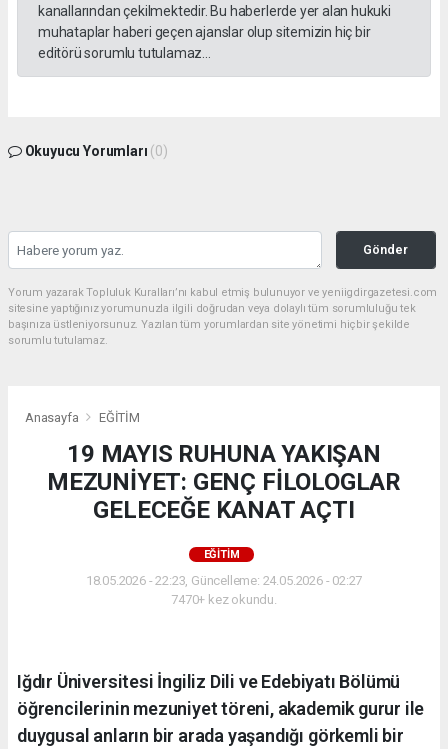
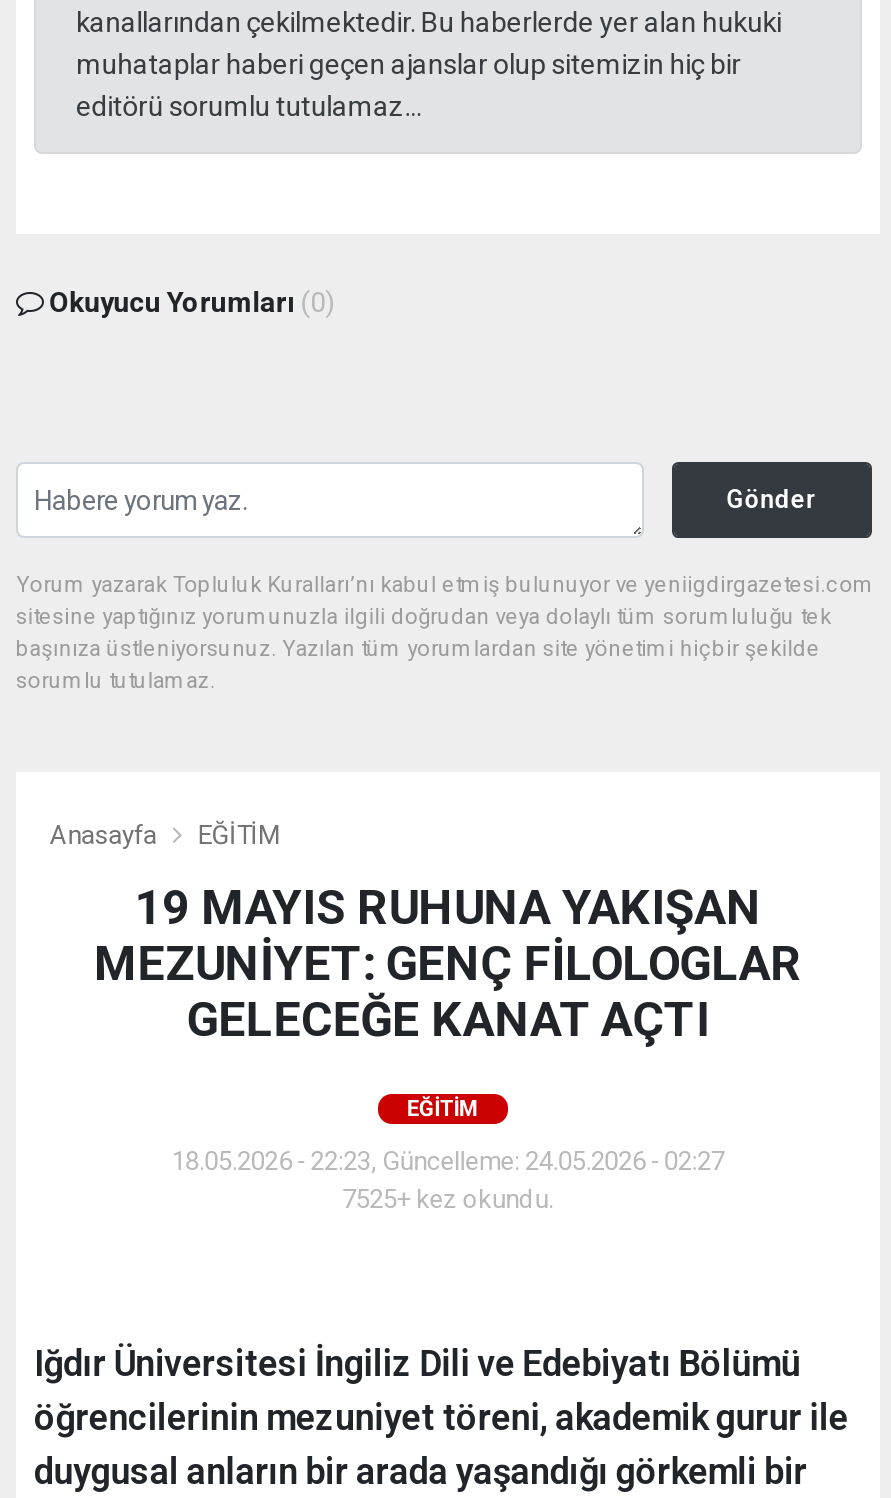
- 7470+ kez okundu.
+ 7525+ kez okundu.
